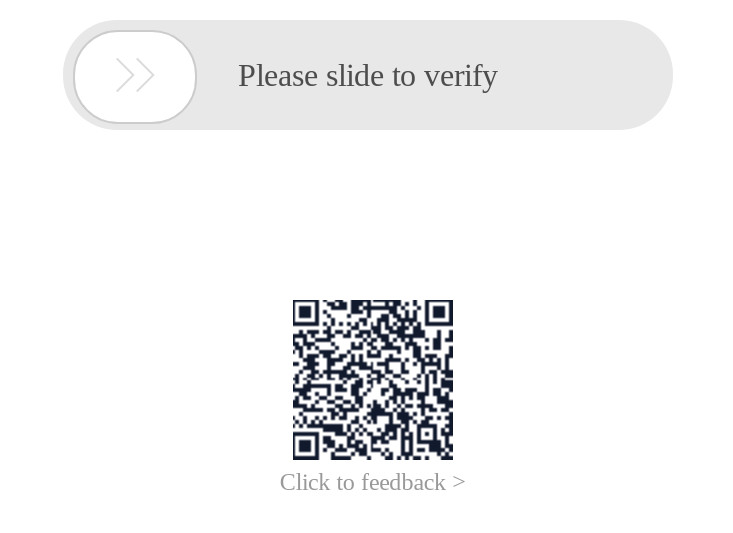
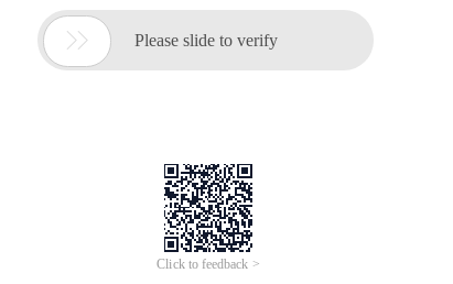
- [image]
+ [image]
